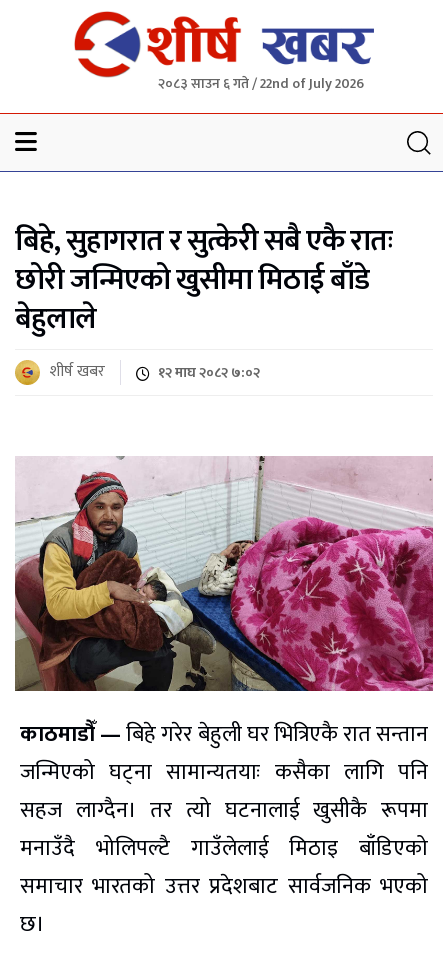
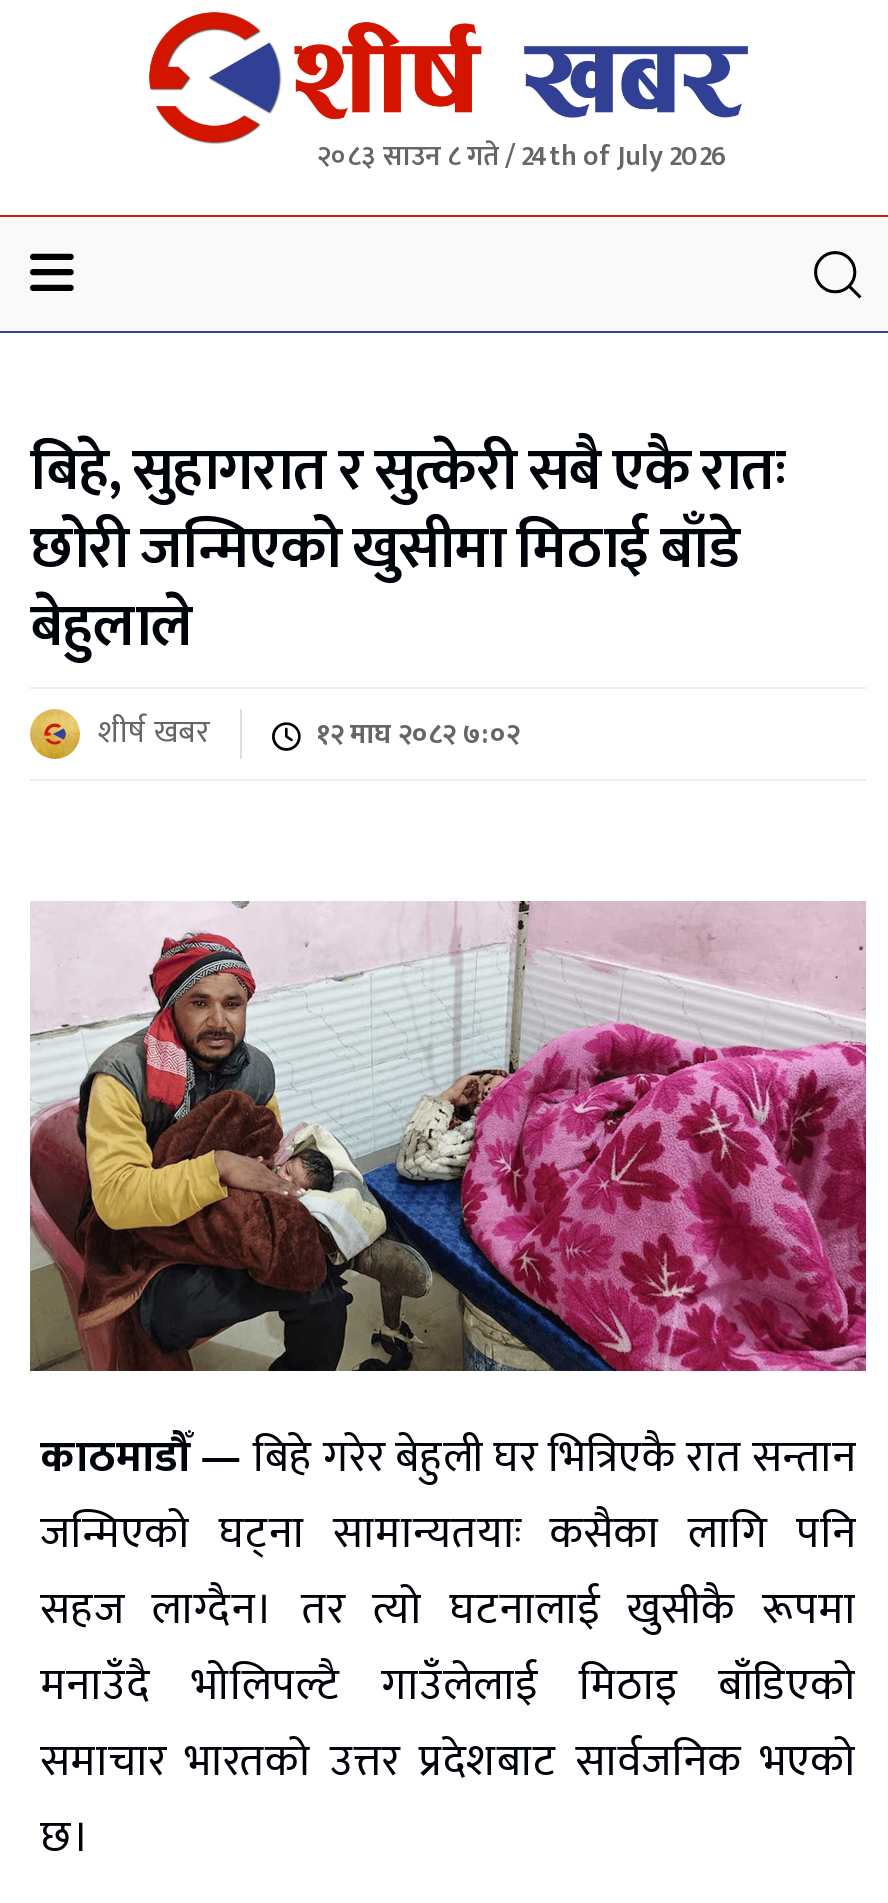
- २०८३ साउन ६ गते / 22nd of July 2026
+ २०८३ साउन ८ गते / 24th of July 2026
